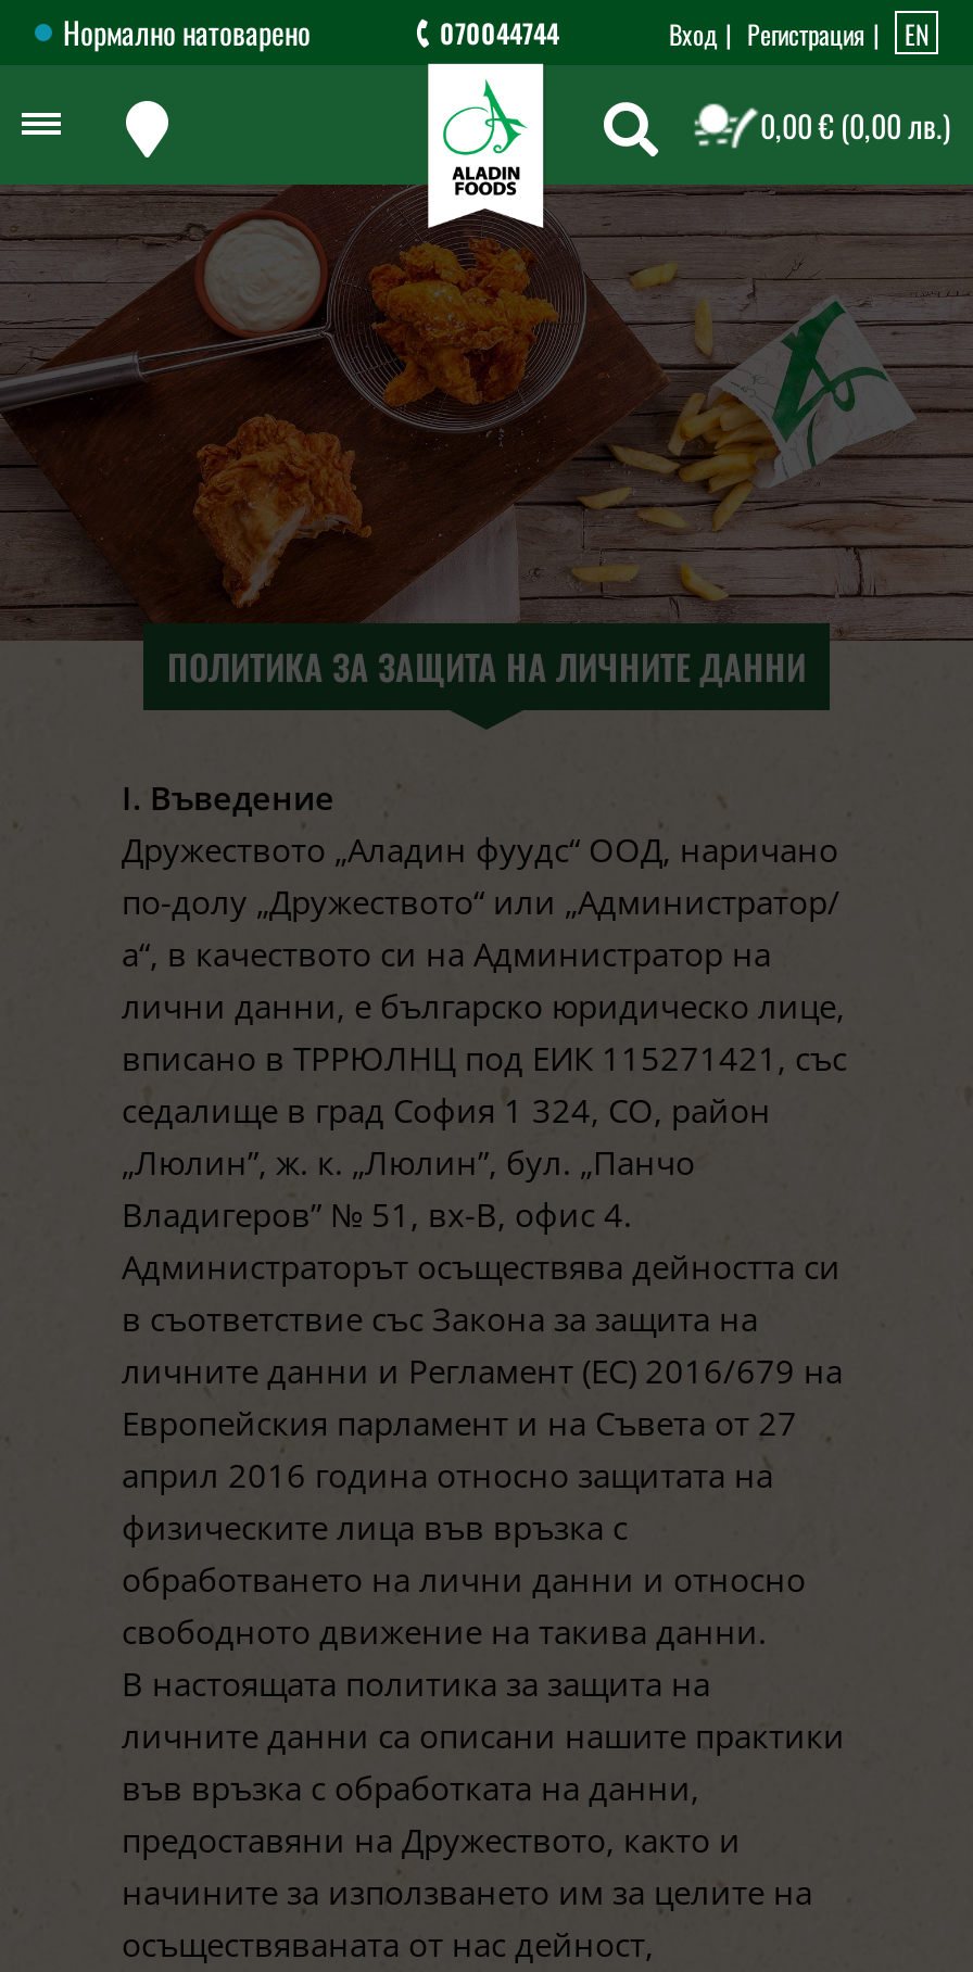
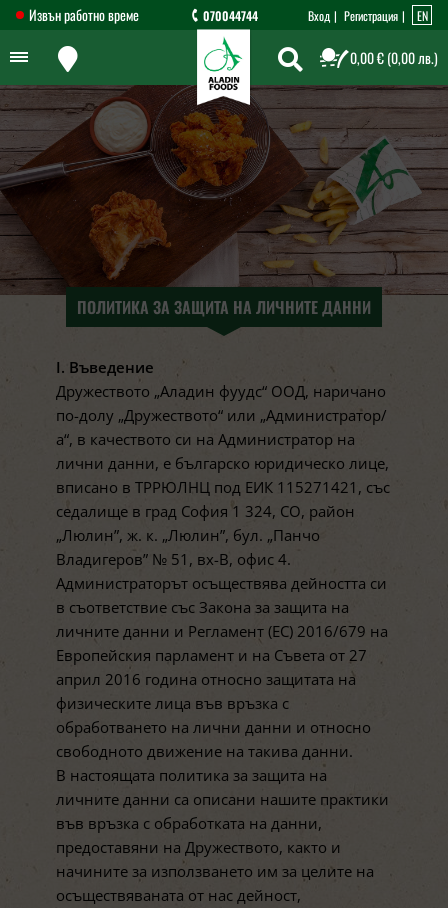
- Нормално натоварено
+ Извън работно време
